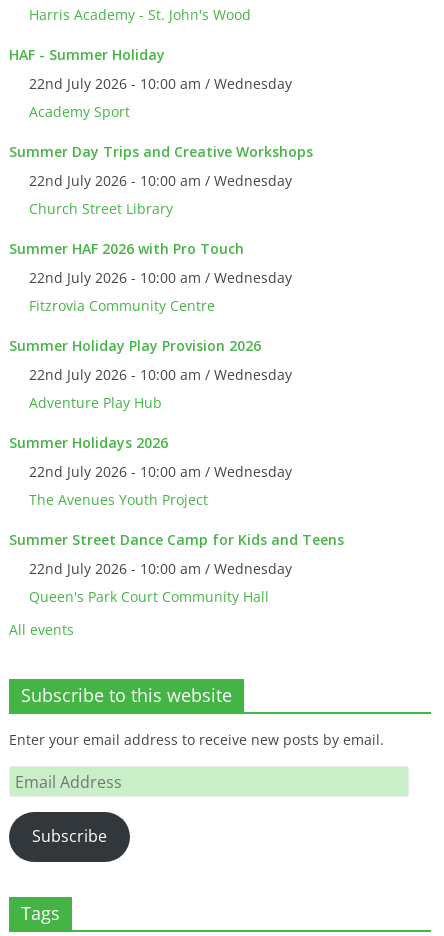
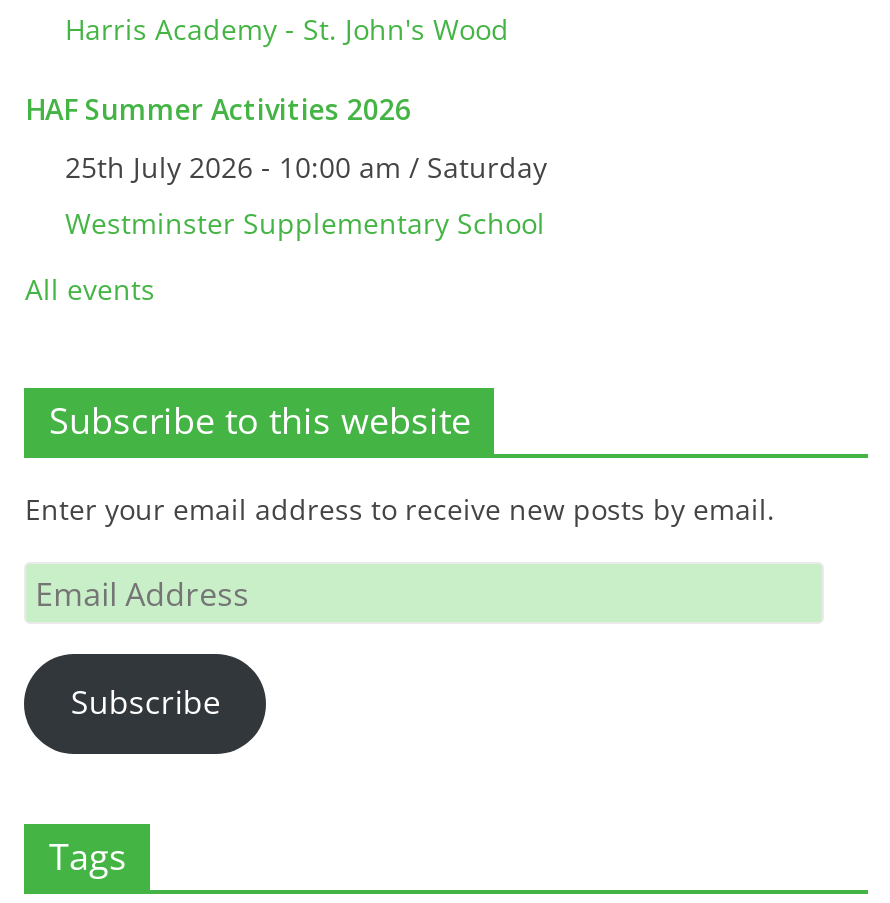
- HAF - Summer Holiday
- 22nd July 2026 - 10:00 am / Wednesday
- Academy Sport
- Summer Day Trips and Creative Workshops
- 22nd July 2026 - 10:00 am / Wednesday
- Church Street Library
- Summer HAF 2026 with Pro Touch
- 22nd July 2026 - 10:00 am / Wednesday
- Fitzrovia Community Centre
- Summer Holiday Play Provision 2026
- 22nd July 2026 - 10:00 am / Wednesday
- Adventure Play Hub
- Summer Holidays 2026
- 22nd July 2026 - 10:00 am / Wednesday
- The Avenues Youth Project
- Summer Street Dance Camp for Kids and Teens
- 22nd July 2026 - 10:00 am / Wednesday
- Queen's Park Court Community Hall
+ HAF Summer Activities 2026
+ 25th July 2026 - 10:00 am / Saturday
+ Westminster Supplementary School
